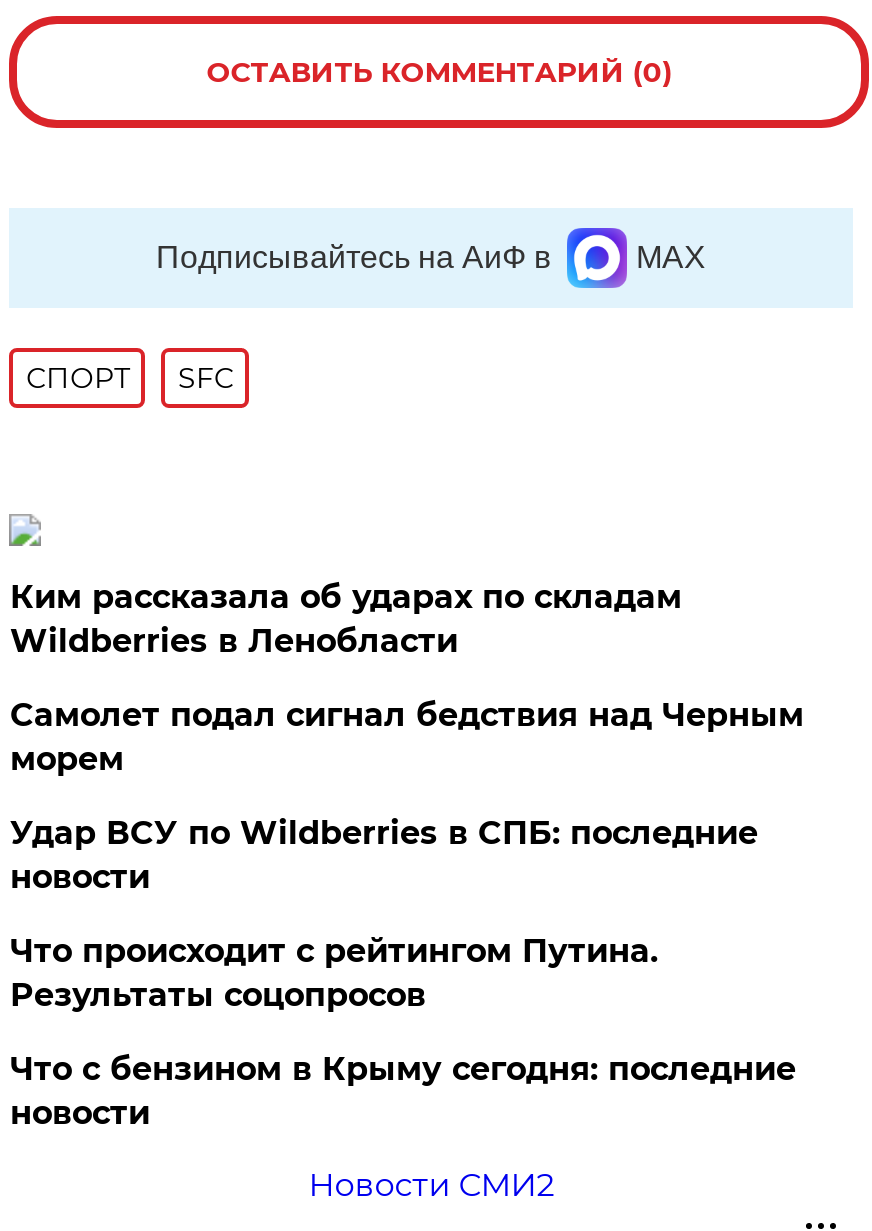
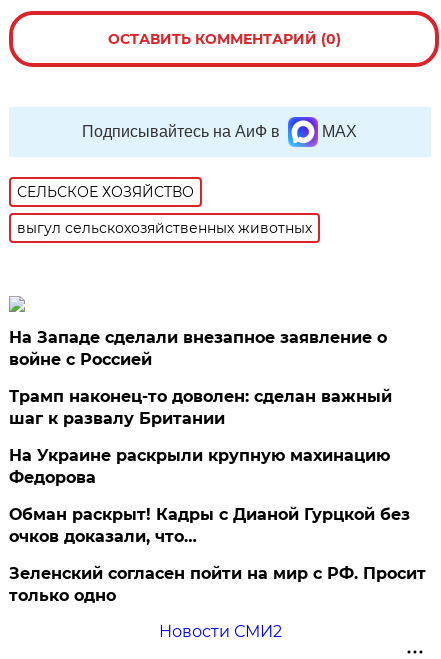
- СПОРТ
- SFC
+ СЕЛЬСКОЕ ХОЗЯЙСТВО
+ выгул сельскохозяйственных животных

- Ким рассказала об ударах по складам
- Wildberries в Ленобласти
- Самолет подал сигнал бедствия над Черным
- морем
- Удар ВСУ по Wildberries в СПБ: последние
- новости
- Что происходит с рейтингом Путина.
- Результаты соцопросов
- Что с бензином в Крыму сегодня: последние
- новости
+ На Западе сделали внезапное заявление о
+ войне с Россией
+ Трамп наконец-то доволен: сделан важный
+ шаг к развалу Британии
+ На Украине раскрыли крупную махинацию
+ Федорова
+ Обман раскрыт! Кадры с Дианой Гурцкой без
+ очков доказали, что…
+ Зеленский согласен пойти на мир с РФ. Просит
+ только одно
